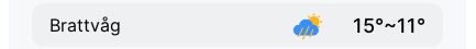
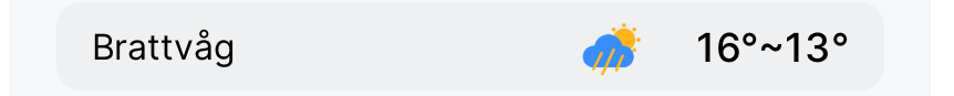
- 15°~11°
+ 16°~13°
